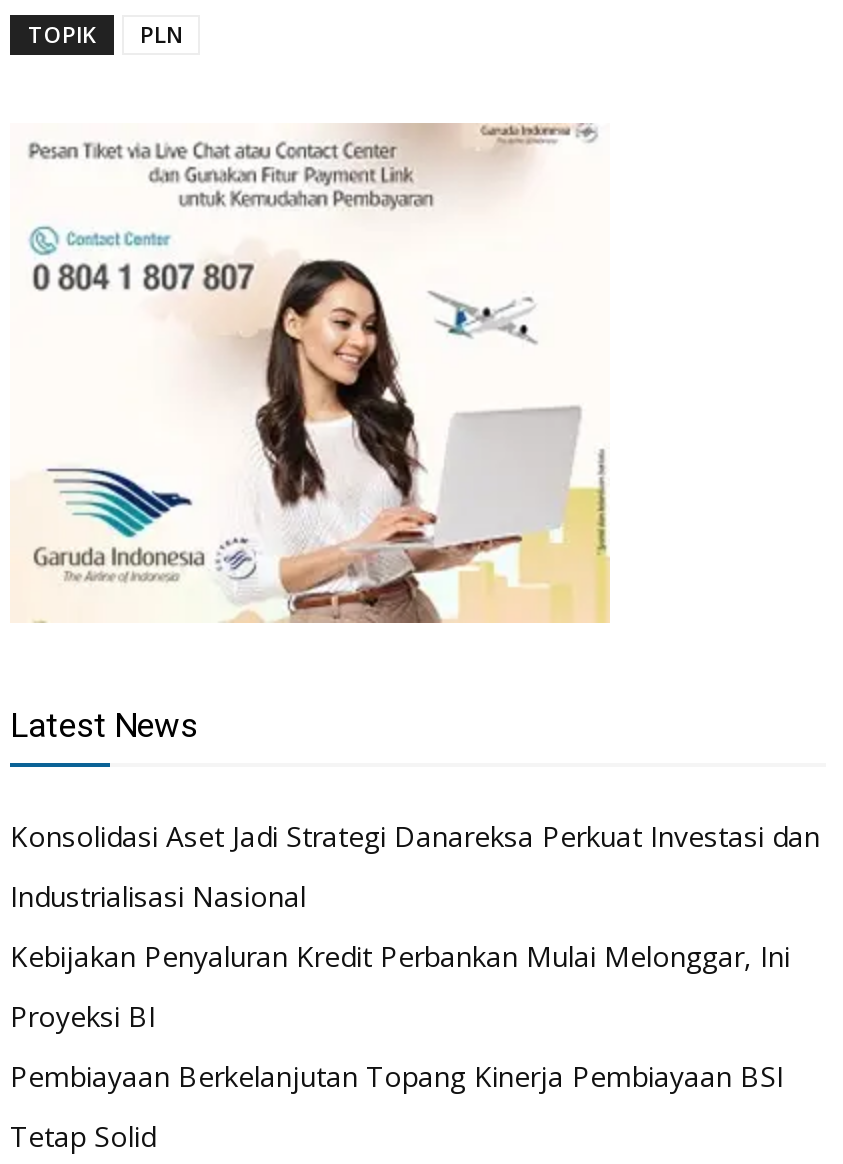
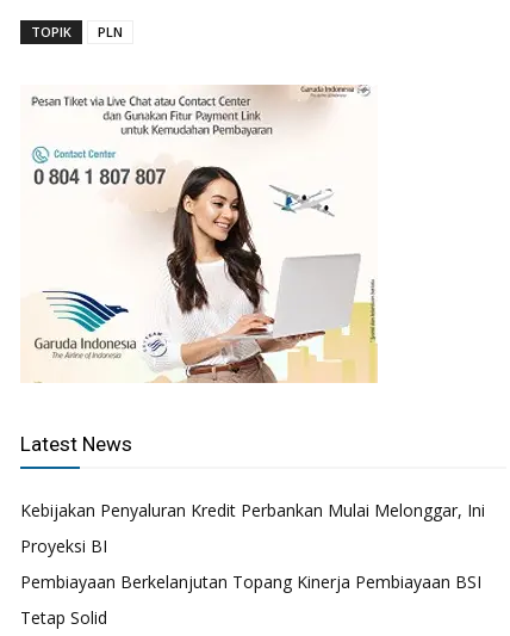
- Konsolidasi Aset Jadi Strategi Danareksa Perkuat Investasi dan
- Industrialisasi Nasional
